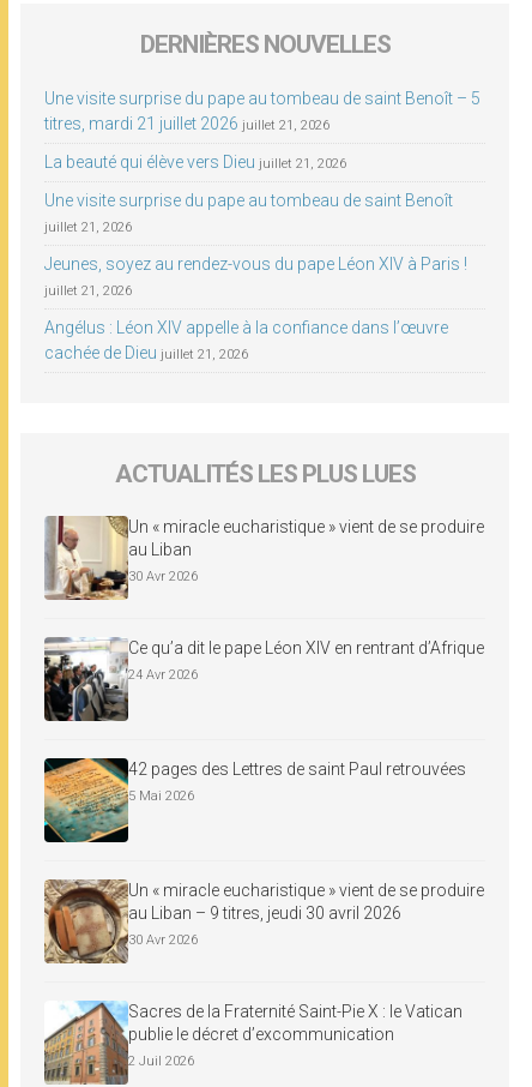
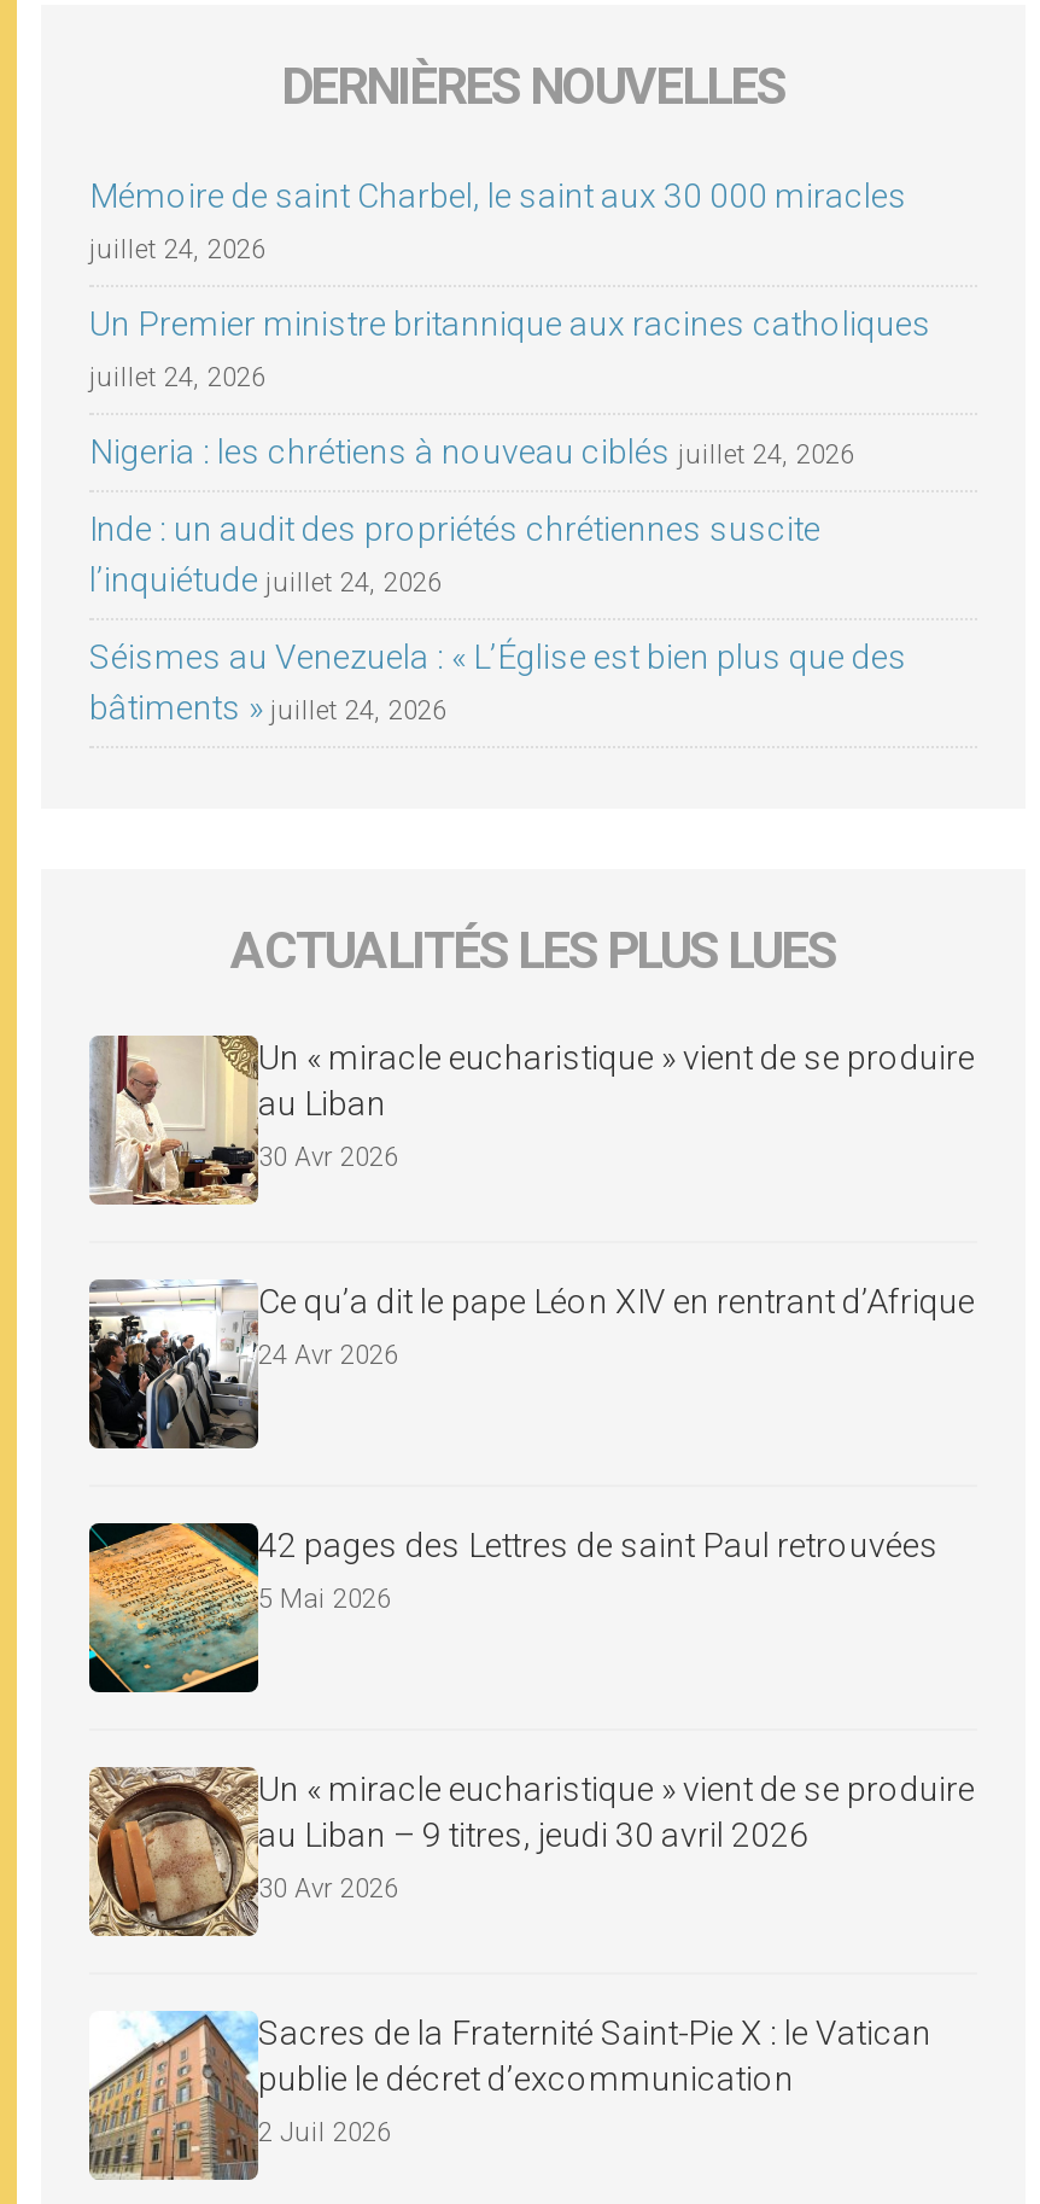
- Une visite surprise du pape au tombeau de saint Benoît – 5
- titres, mardi 21 juillet 2026 juillet 21, 2026
+ Mémoire de saint Charbel, le saint aux 30 000 miracles

- La beauté qui élève vers Dieu juillet 21, 2026
+ juillet 24, 2026

- Une visite surprise du pape au tombeau de saint Benoît
+ Un Premier ministre britannique aux racines catholiques

- juillet 21, 2026
+ juillet 24, 2026

- Jeunes, soyez au rendez-vous du pape Léon XIV à Paris !
+ Nigeria : les chrétiens à nouveau ciblés juillet 24, 2026

- juillet 21, 2026
+ Inde : un audit des propriétés chrétiennes suscite
+ l’inquiétude juillet 24, 2026

- Angélus : Léon XIV appelle à la confiance dans l’œuvre
- cachée de Dieu juillet 21, 2026
+ Séismes au Venezuela : « L’Église est bien plus que des
+ bâtiments » juillet 24, 2026
